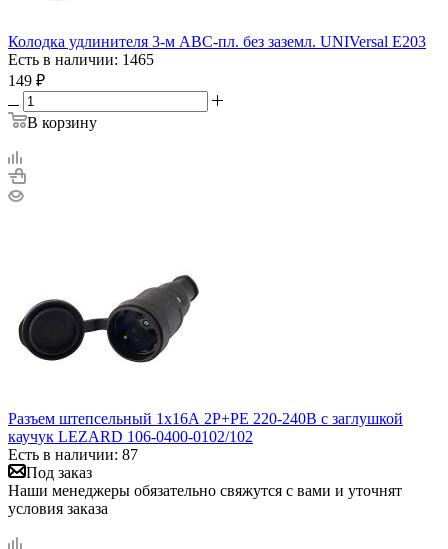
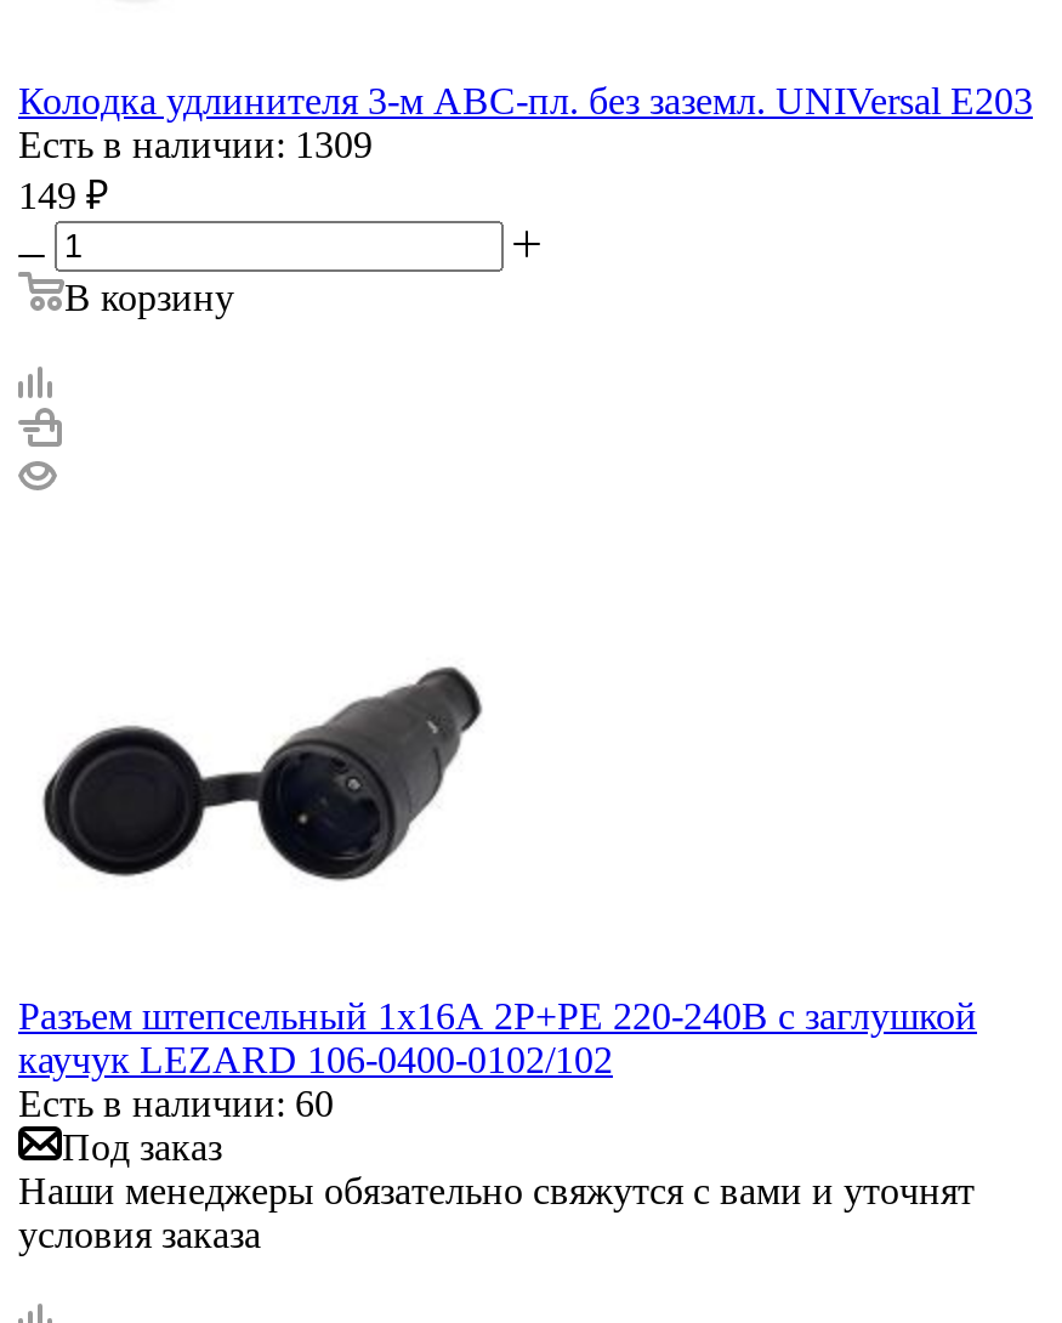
- Есть в наличии: 1465
+ Есть в наличии: 1309

- Есть в наличии: 87
+ Есть в наличии: 60
